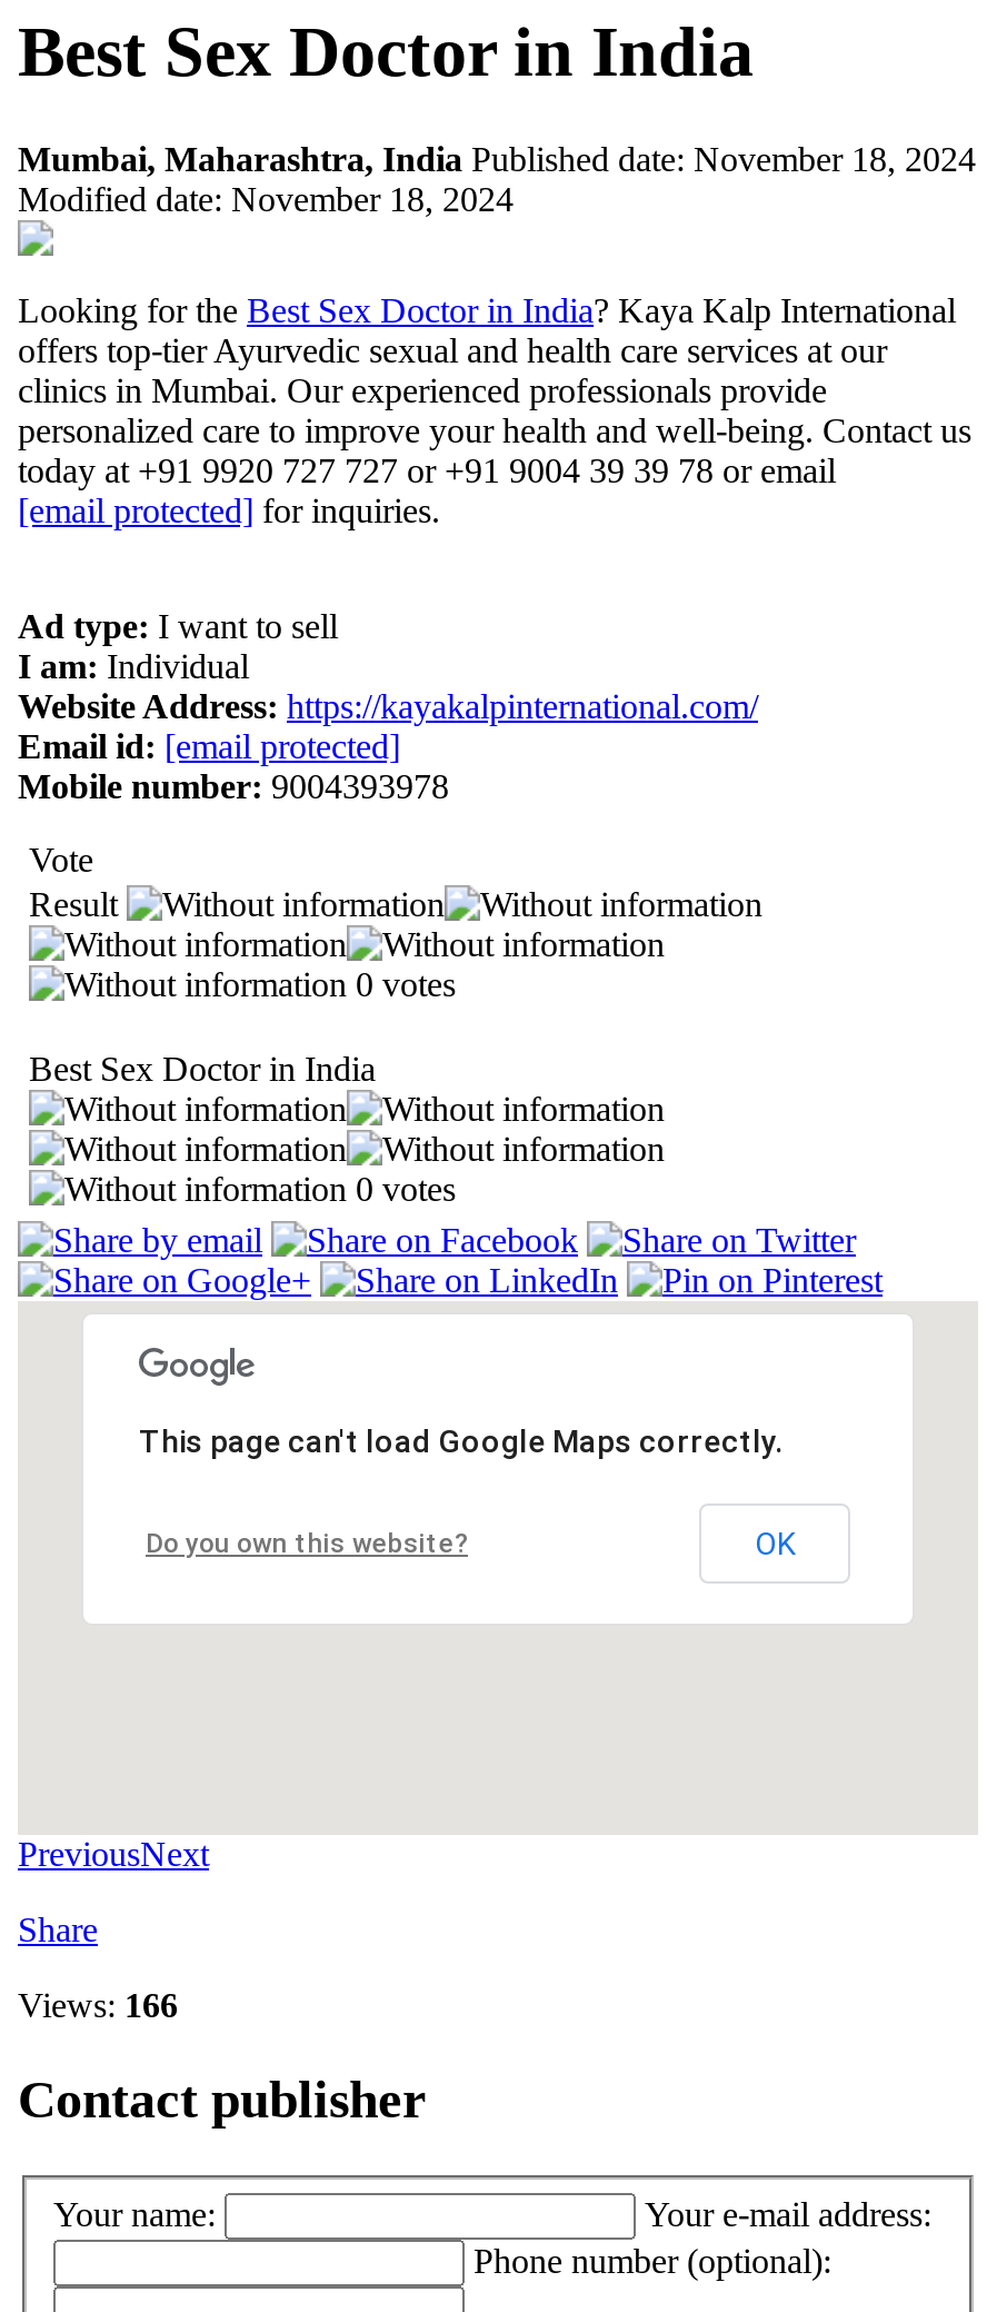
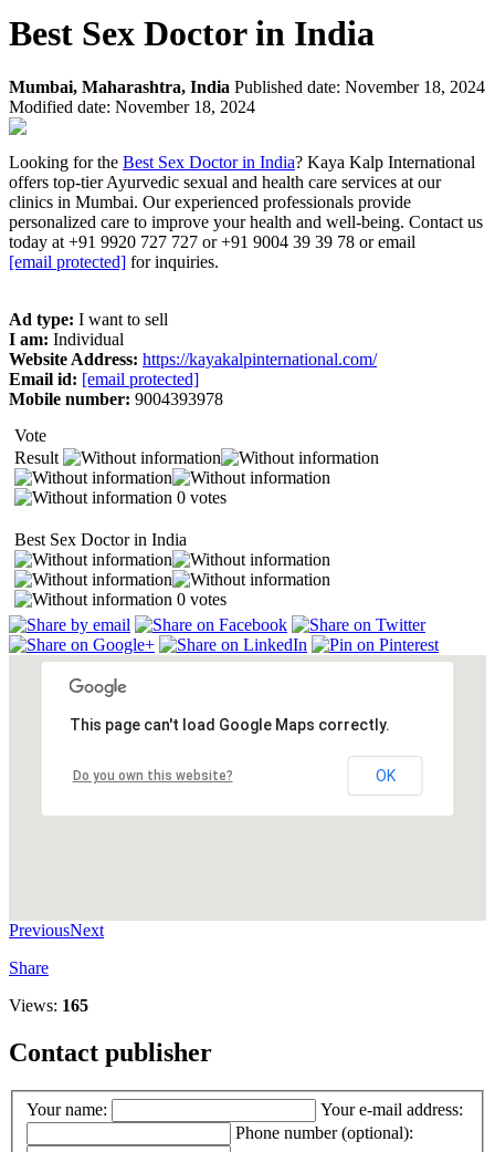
- Views: 166
+ Views: 165
